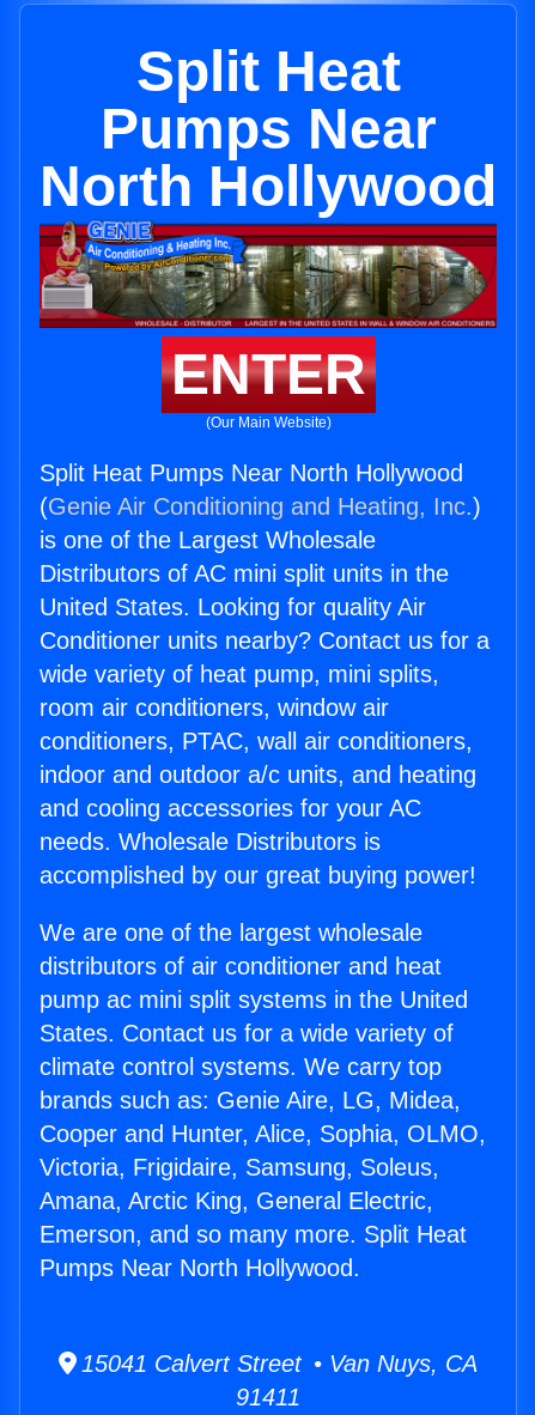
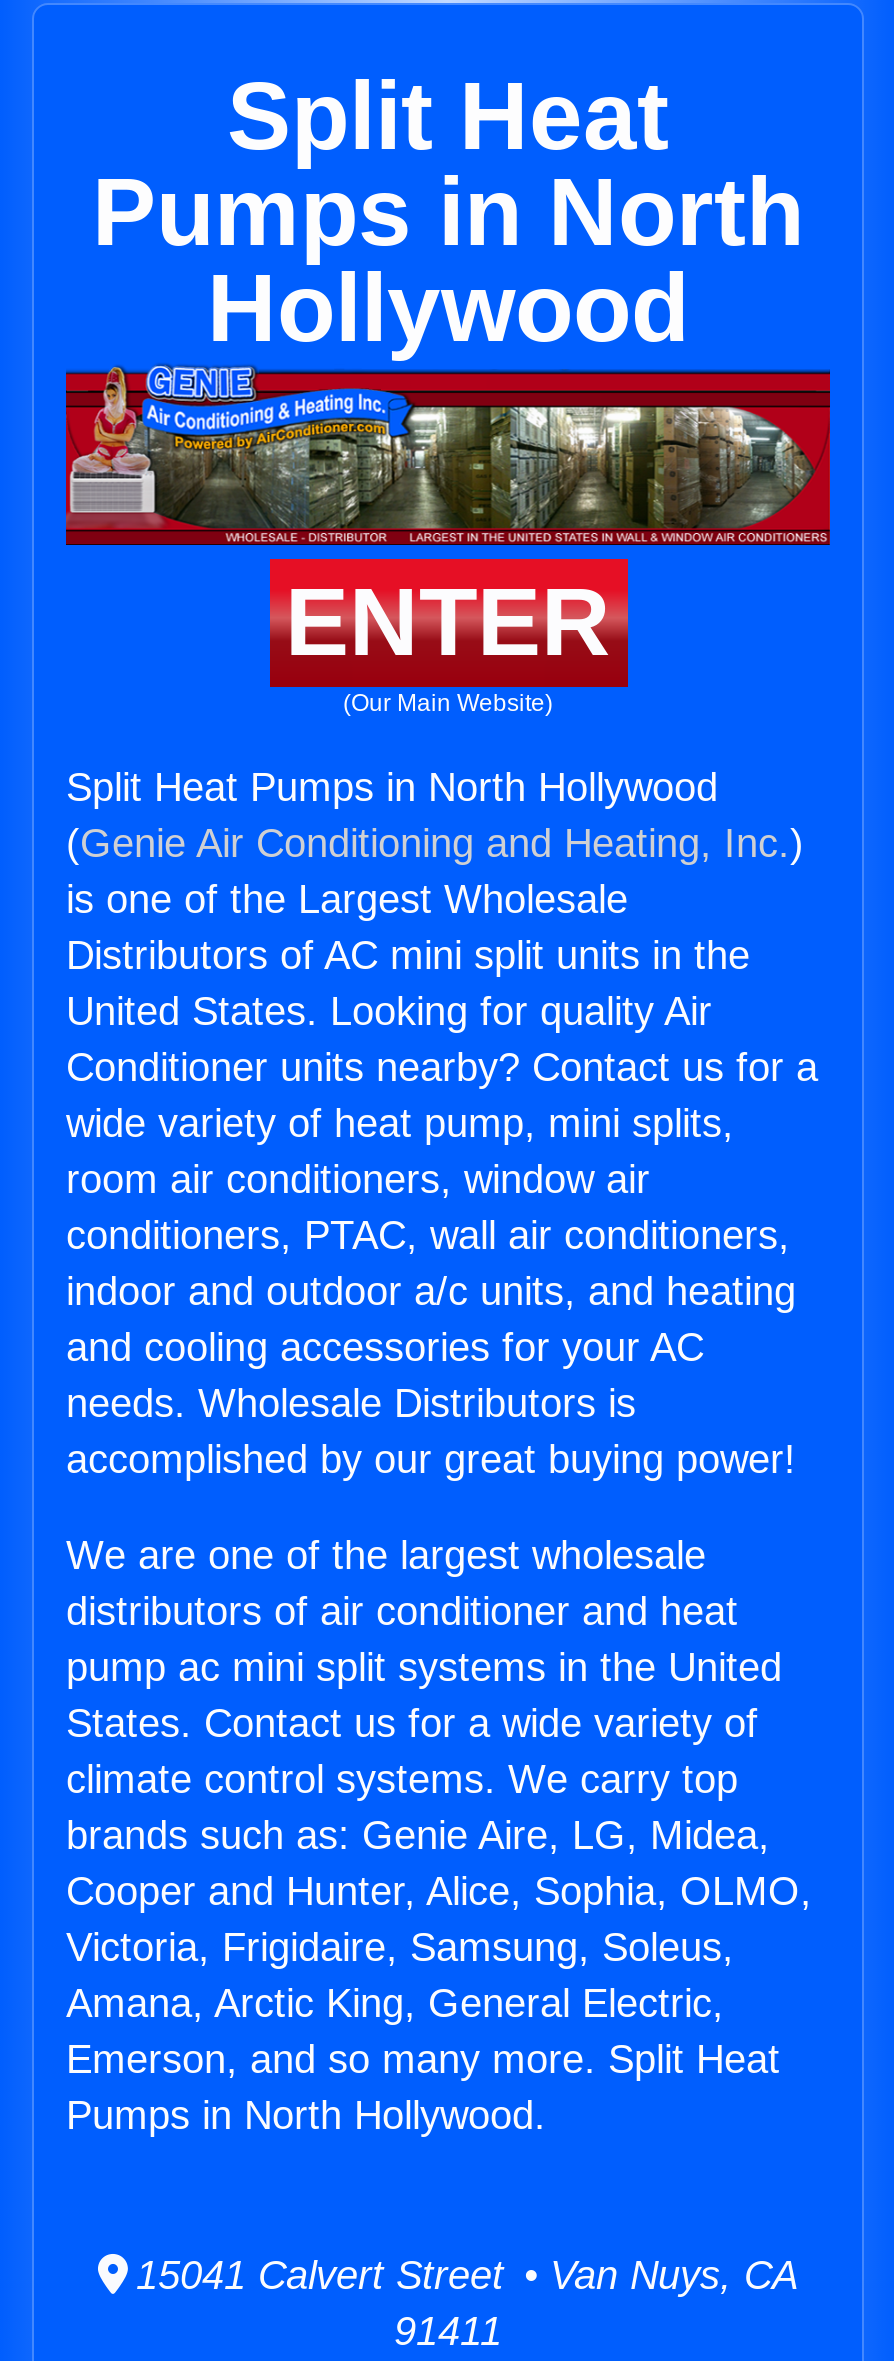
- Pumps Near
- North Hollywood
+ Pumps in North
+ Hollywood

- Split Heat Pumps Near North Hollywood
+ Split Heat Pumps in North Hollywood

- Pumps Near North Hollywood.
+ Pumps in North Hollywood.
